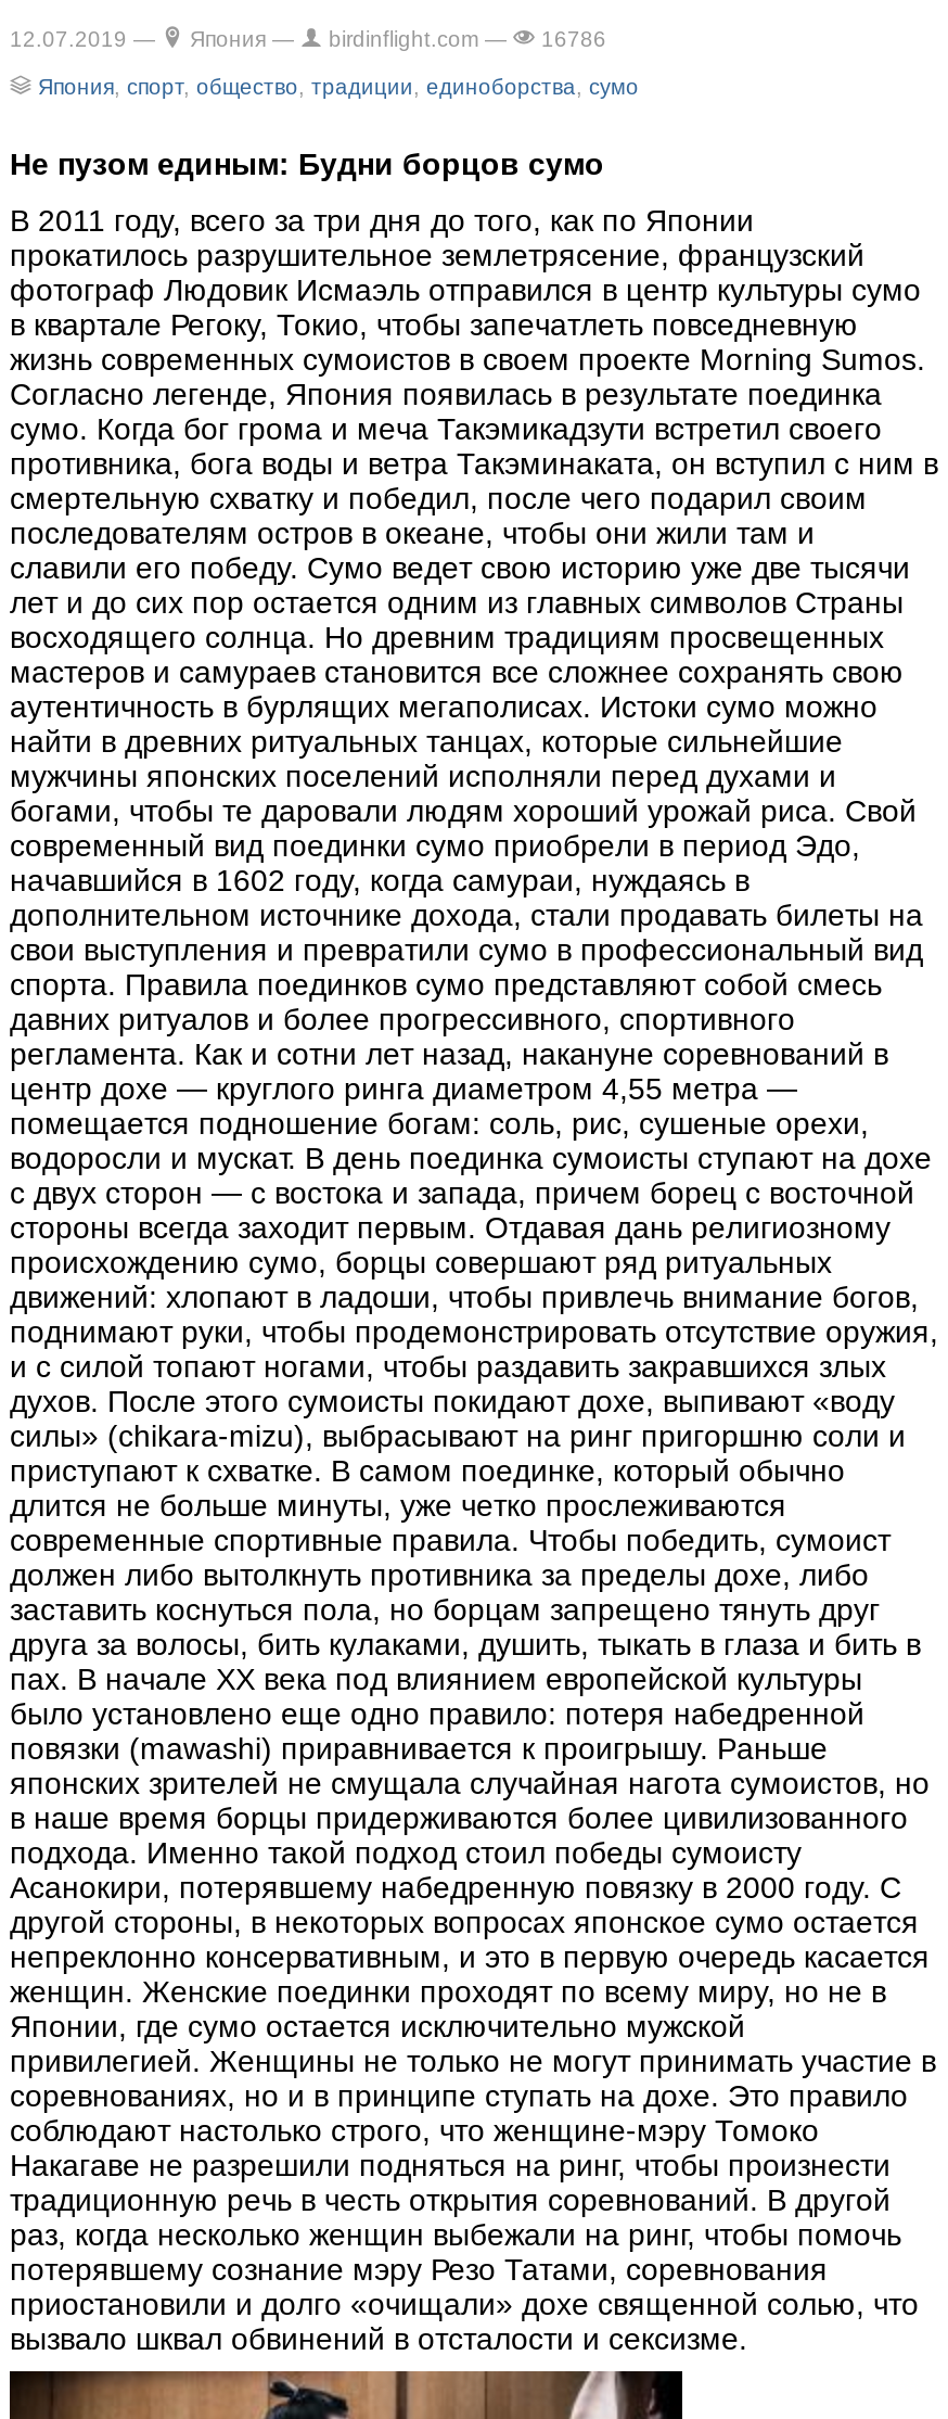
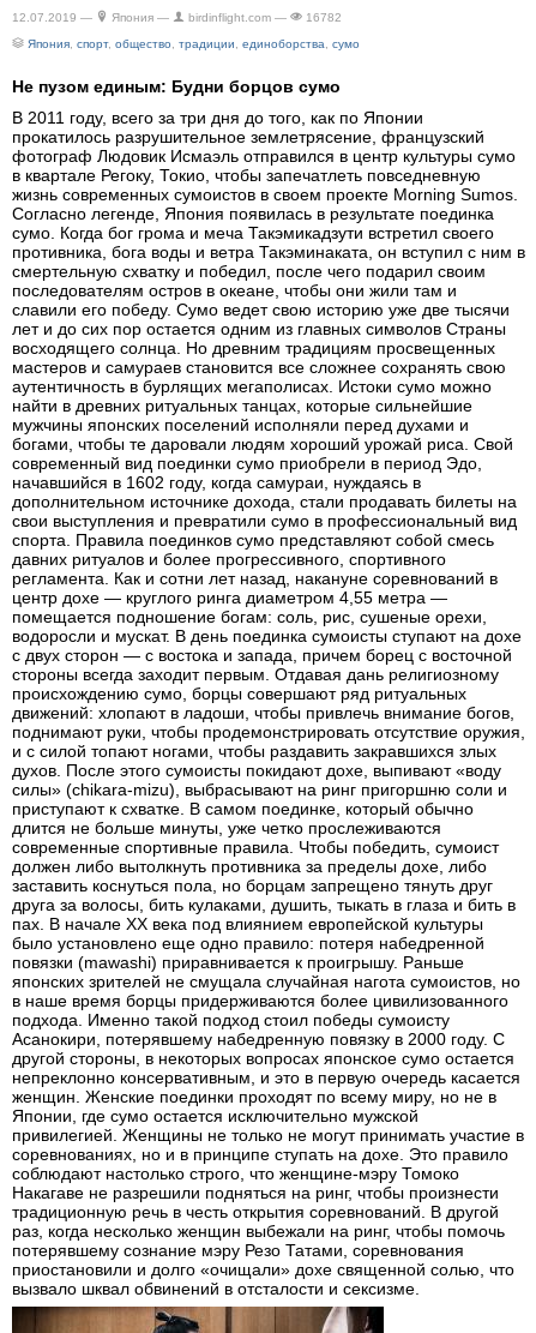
- 12.07.2019 — Япония — birdinflight.com — 16786
+ 12.07.2019 — Япония — birdinflight.com — 16782
